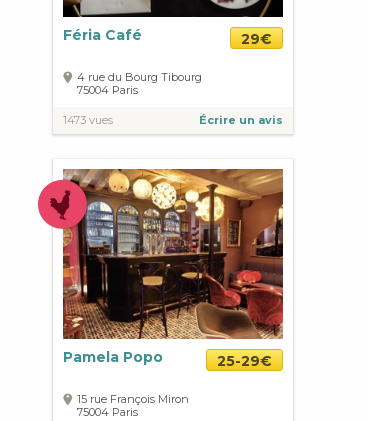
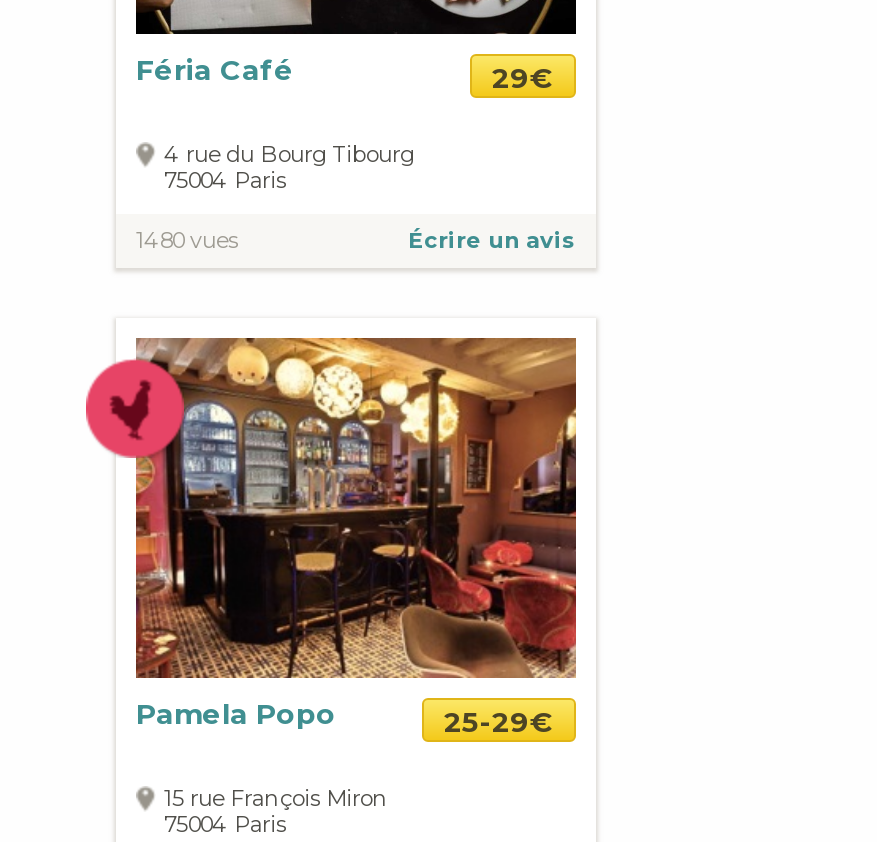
- 1473 vues
+ 1480 vues
